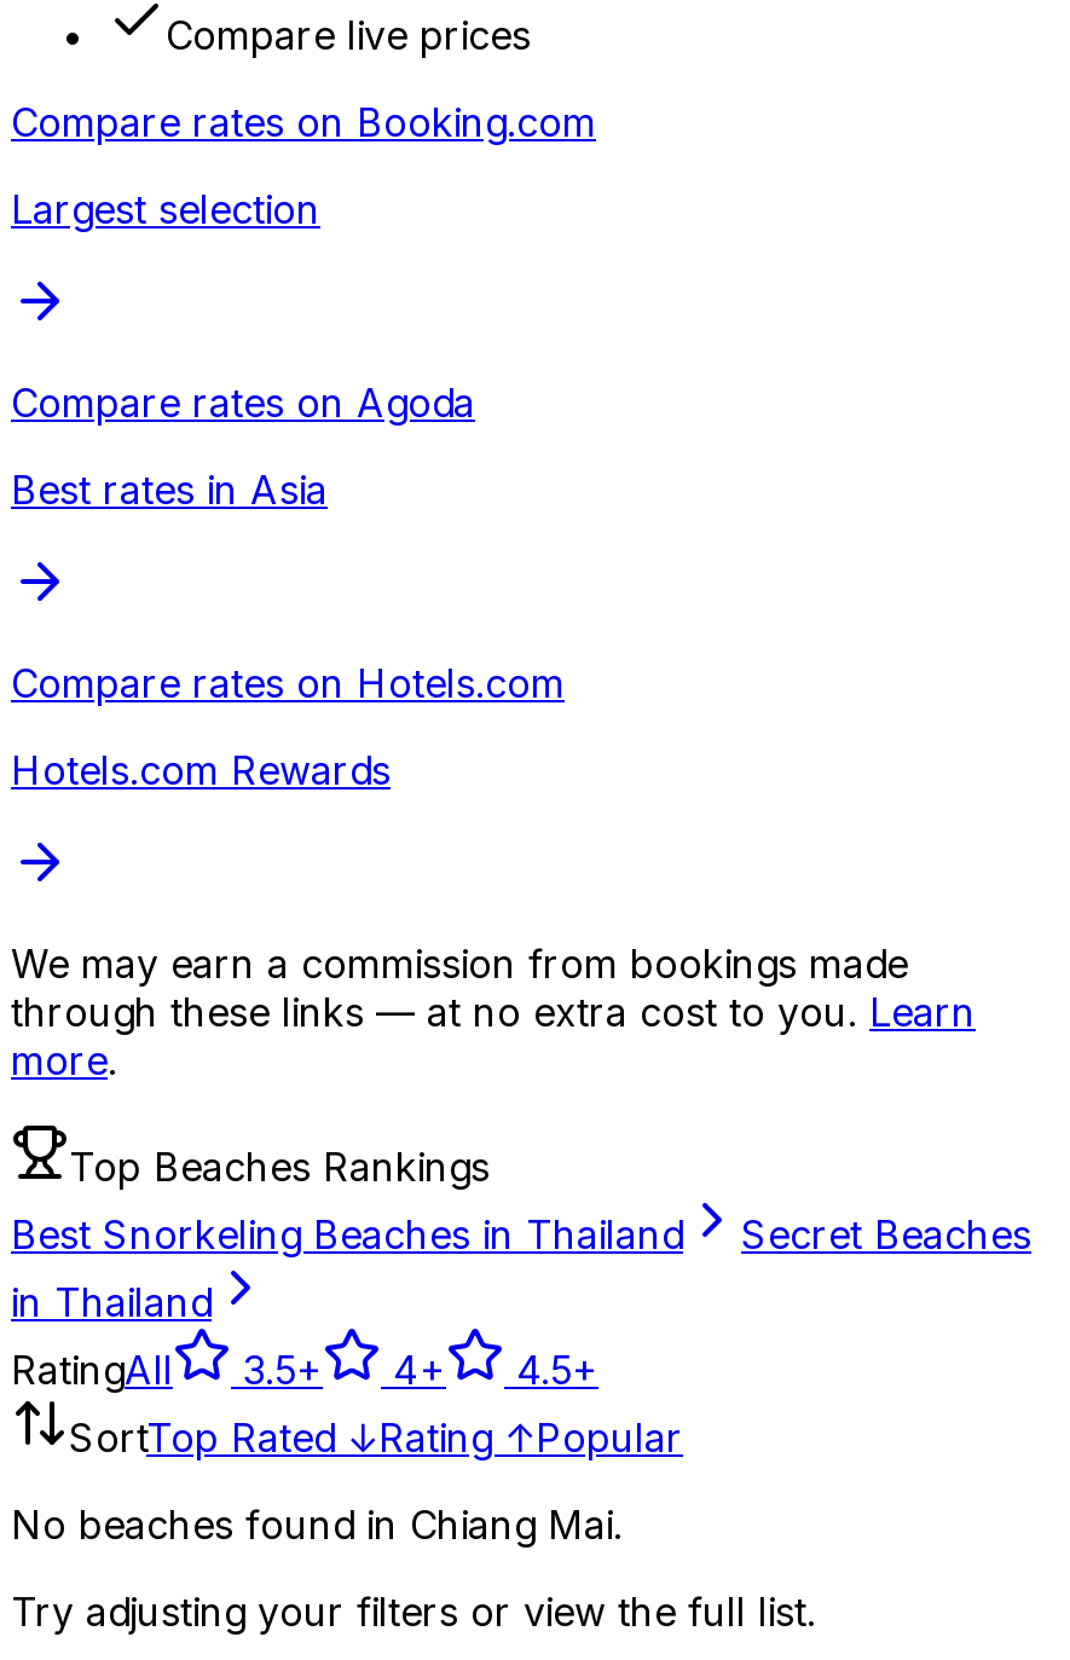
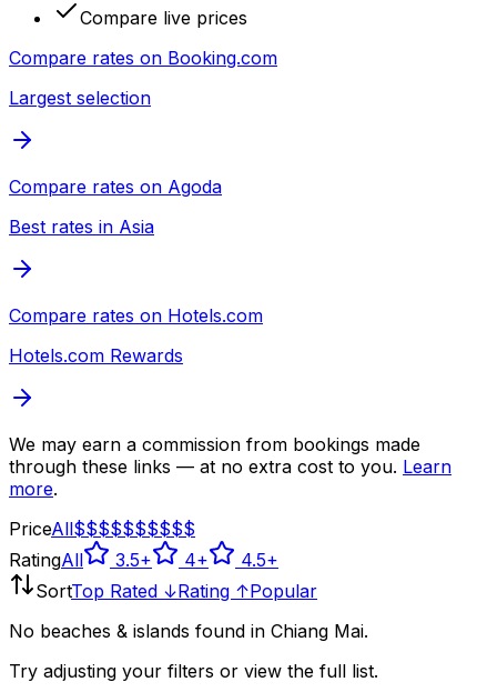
- Top Beaches Rankings
- Best Snorkeling Beaches in Thailand
- Secret Beaches
- in Thailand
+ PriceAll$$$$$$$$$$

- No beaches found in Chiang Mai.
+ No beaches & islands found in Chiang Mai.
